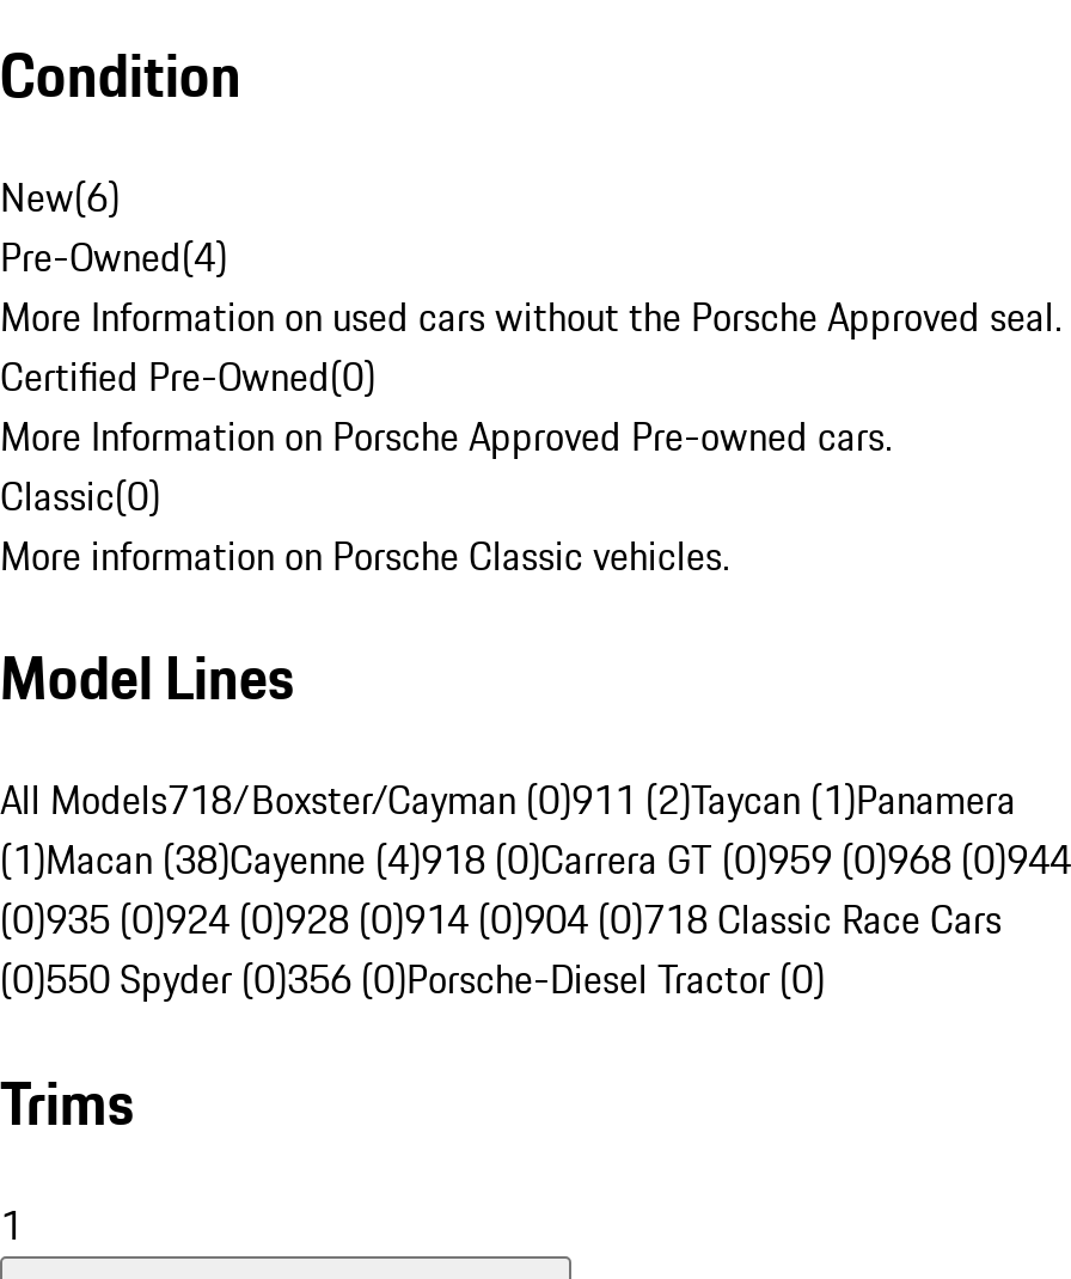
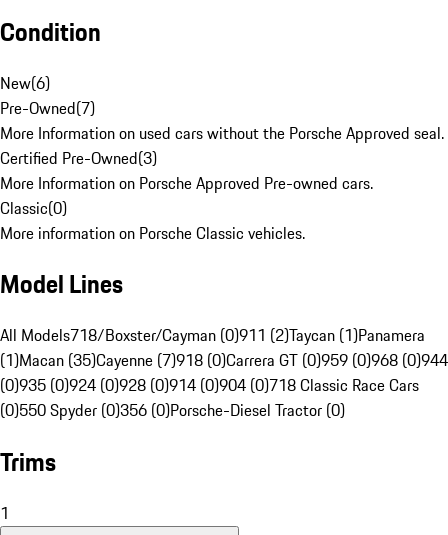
- Pre-Owned(4)
+ Pre-Owned(7)

- Certified Pre-Owned(0)
+ Certified Pre-Owned(3)

- (1)Macan (38)Cayenne (4)918 (0)Carrera GT (0)959 (0)968 (0)944
+ (1)Macan (35)Cayenne (7)918 (0)Carrera GT (0)959 (0)968 (0)944
